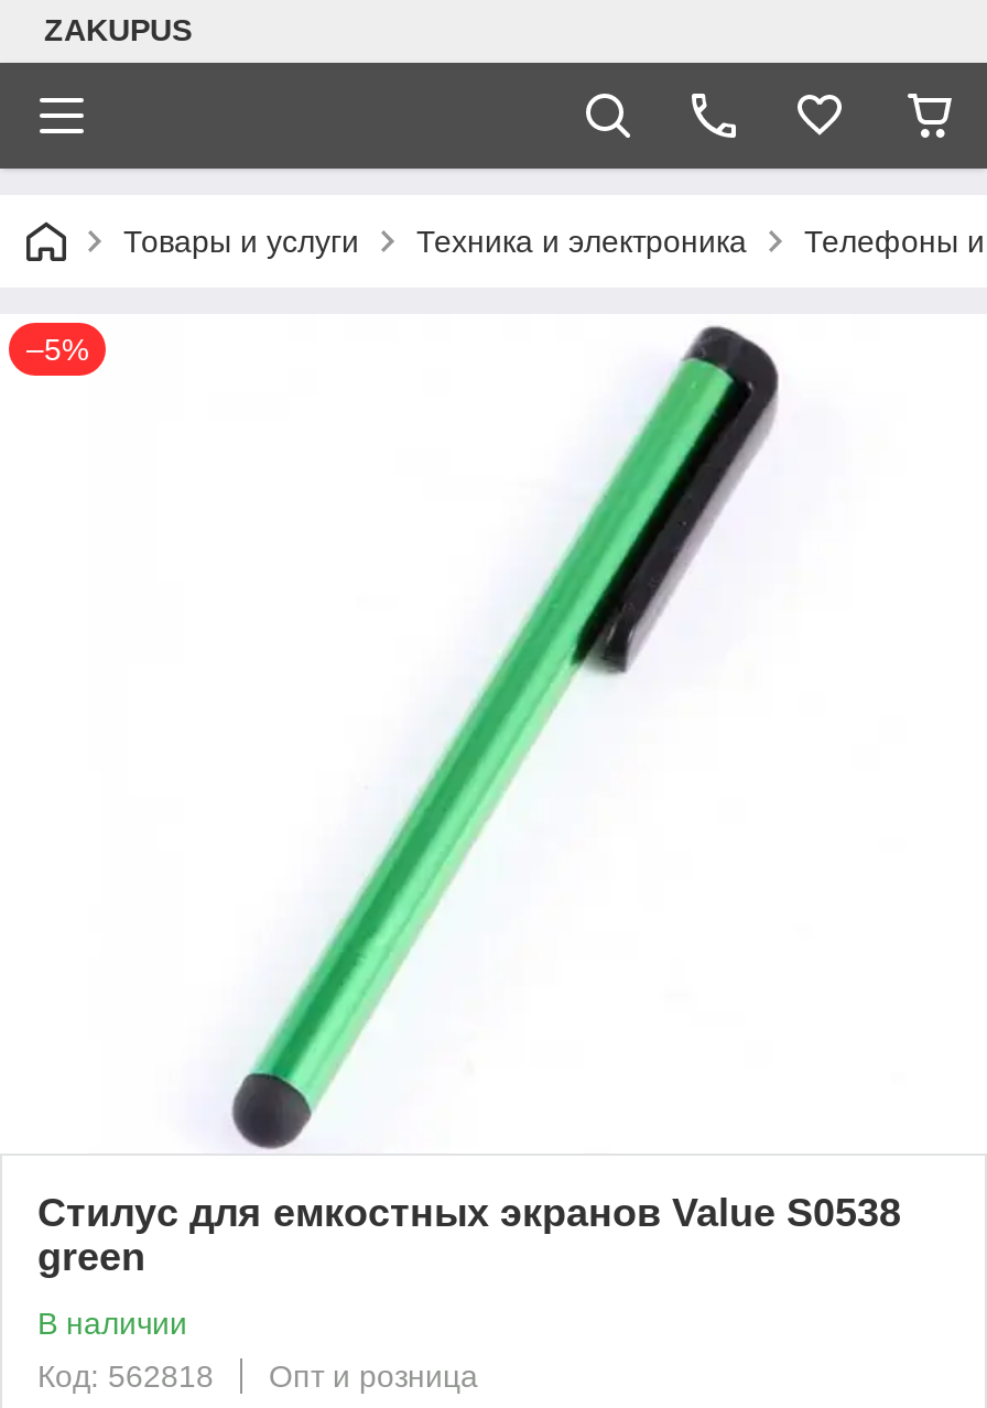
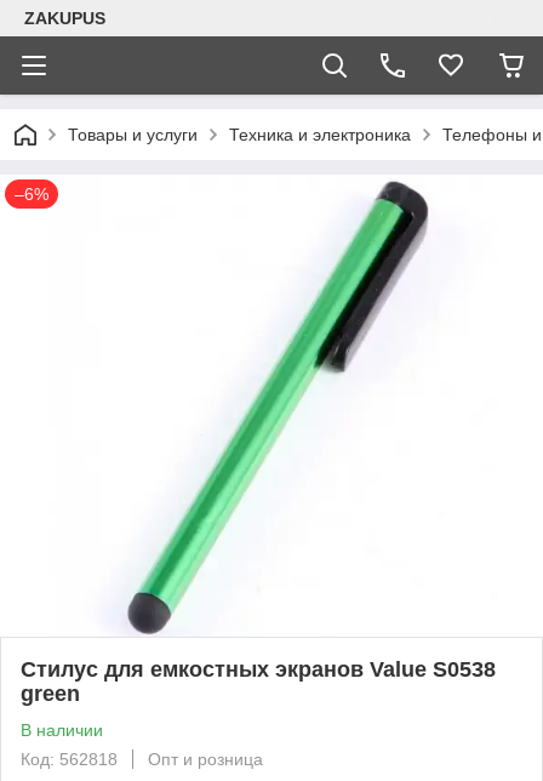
- –5%
+ –6%
